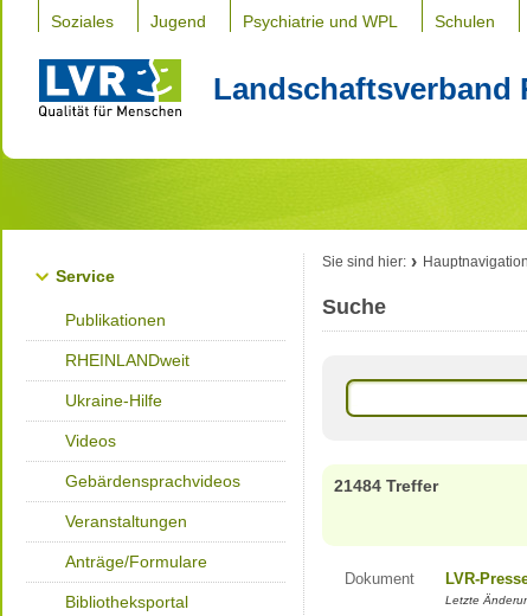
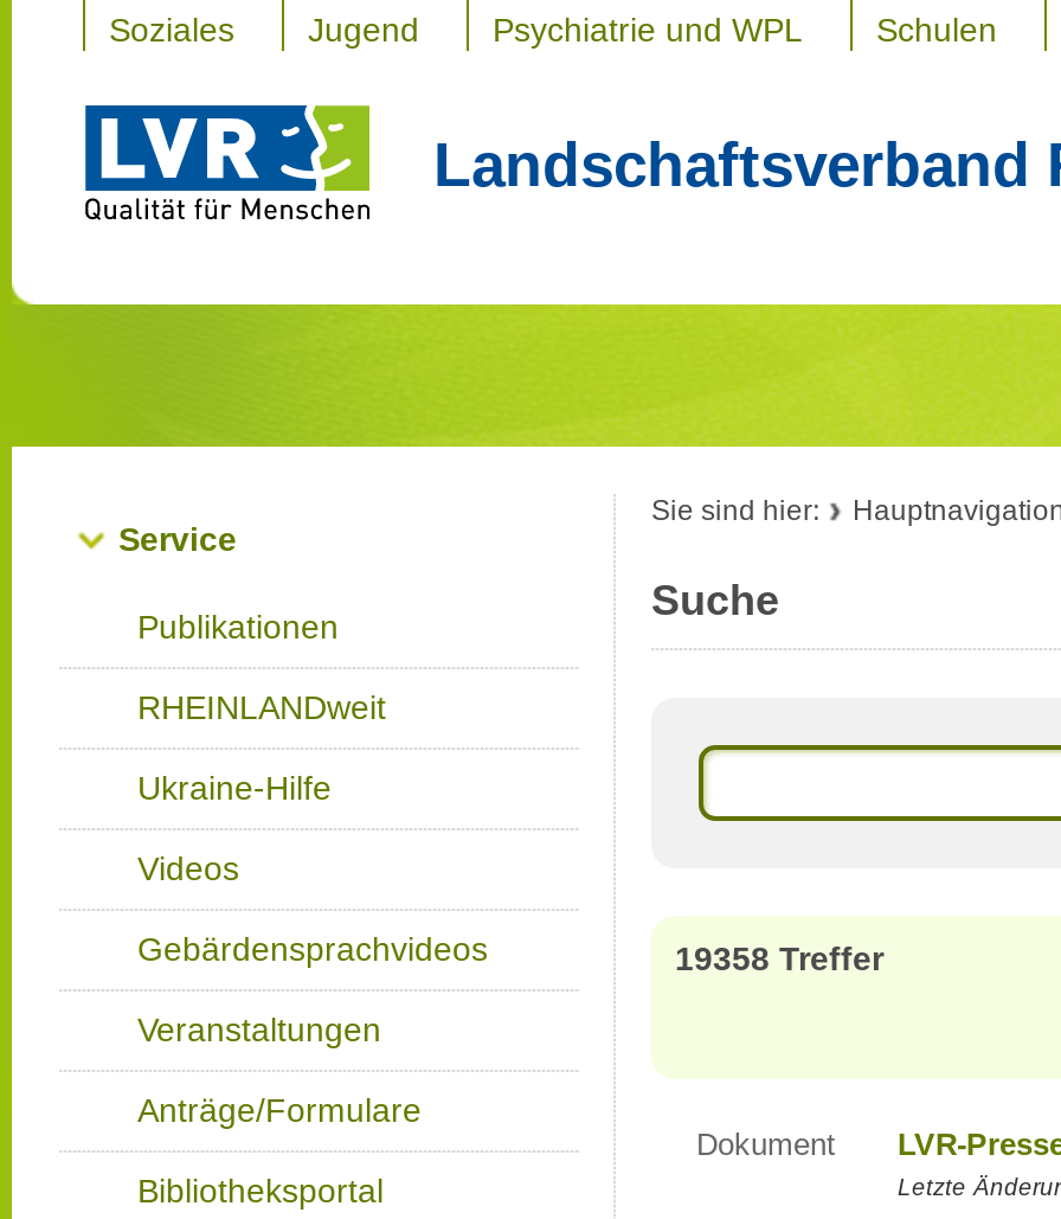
- 21484 Treffer
+ 19358 Treffer
